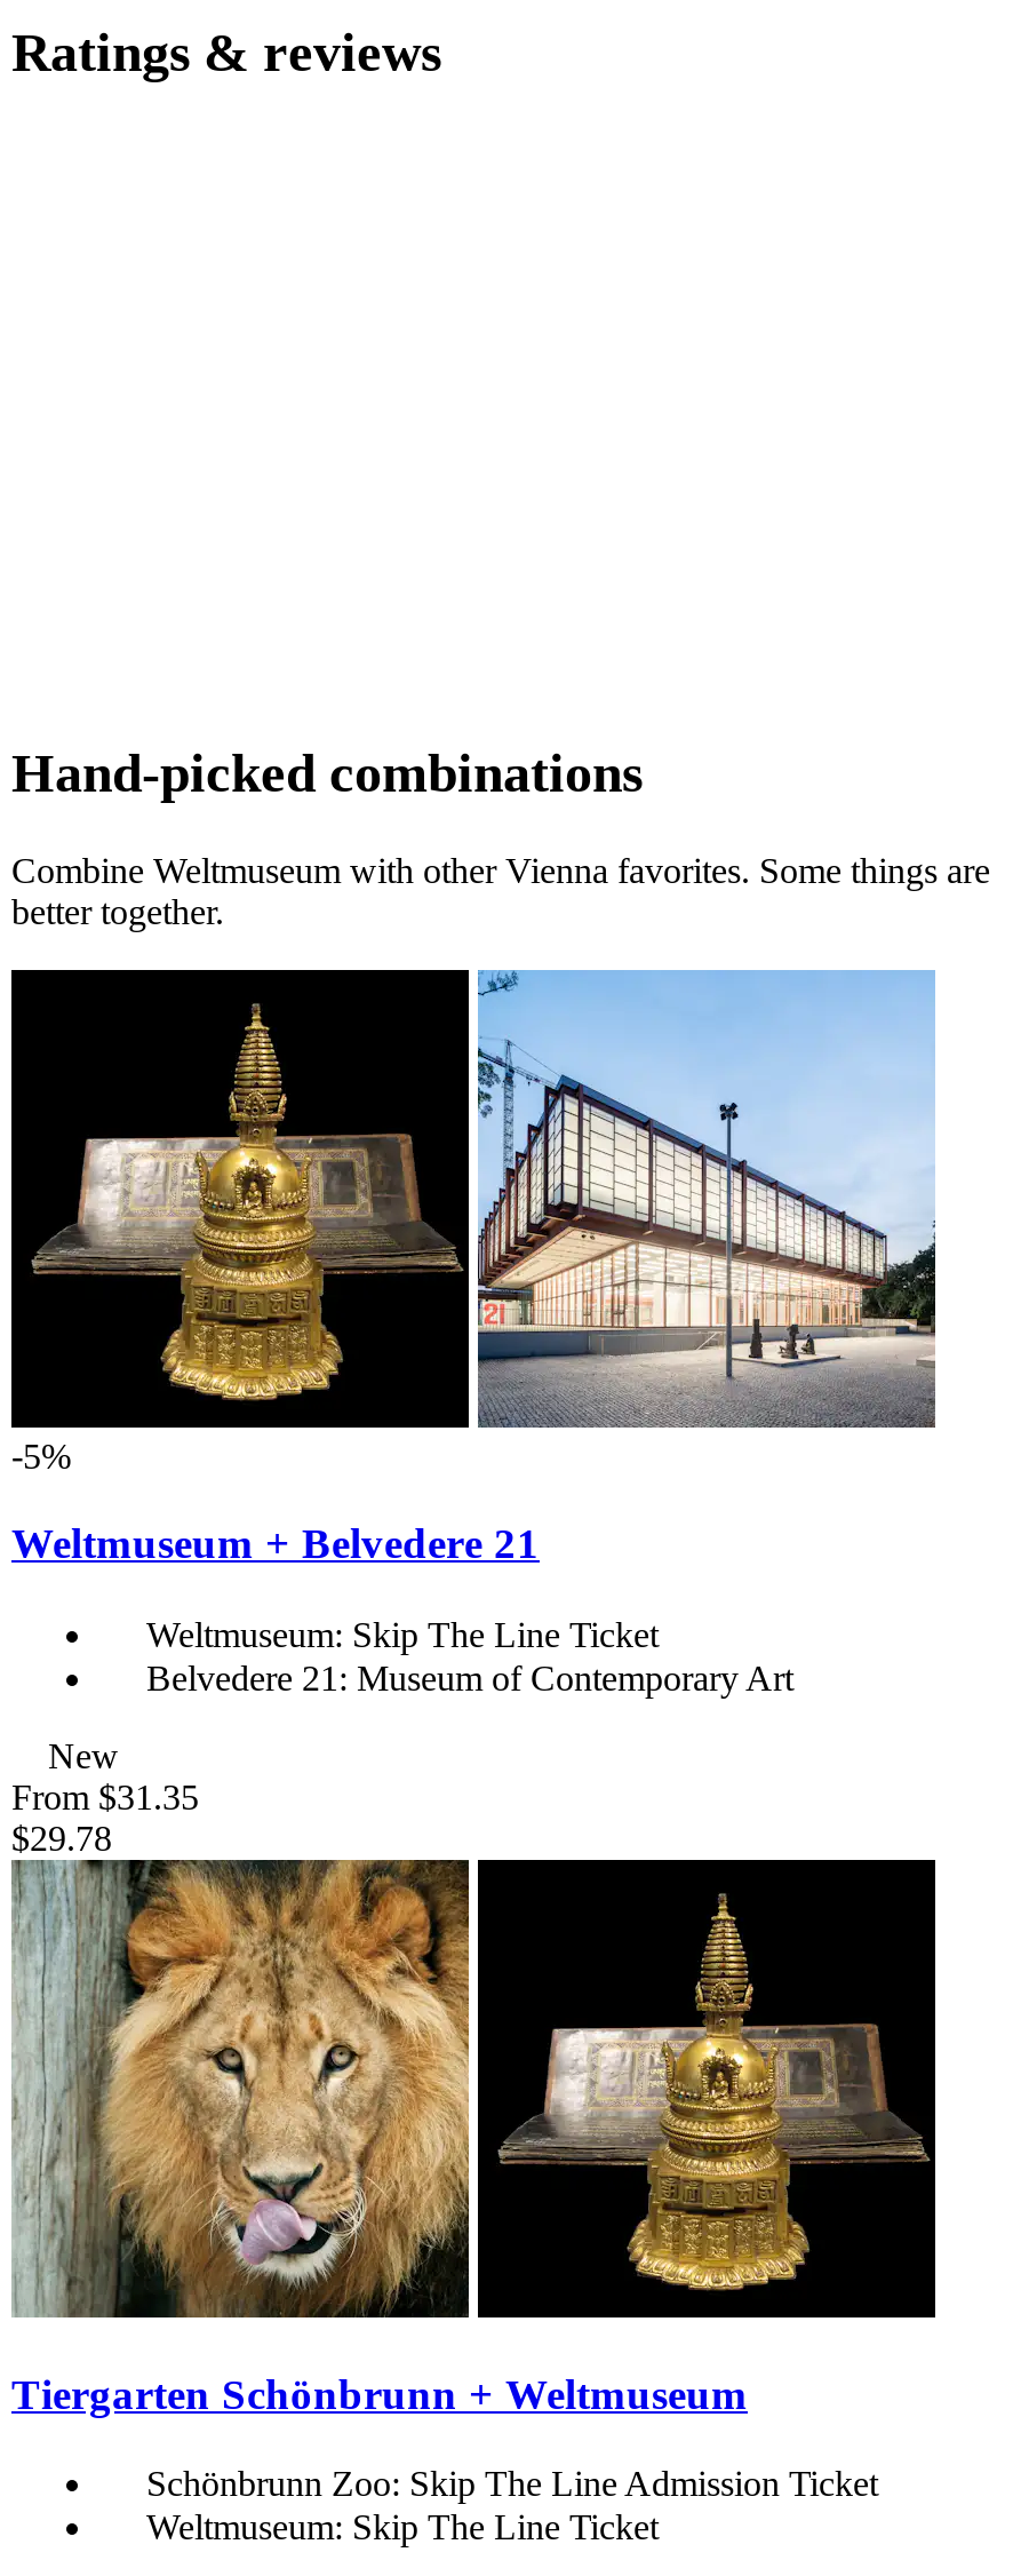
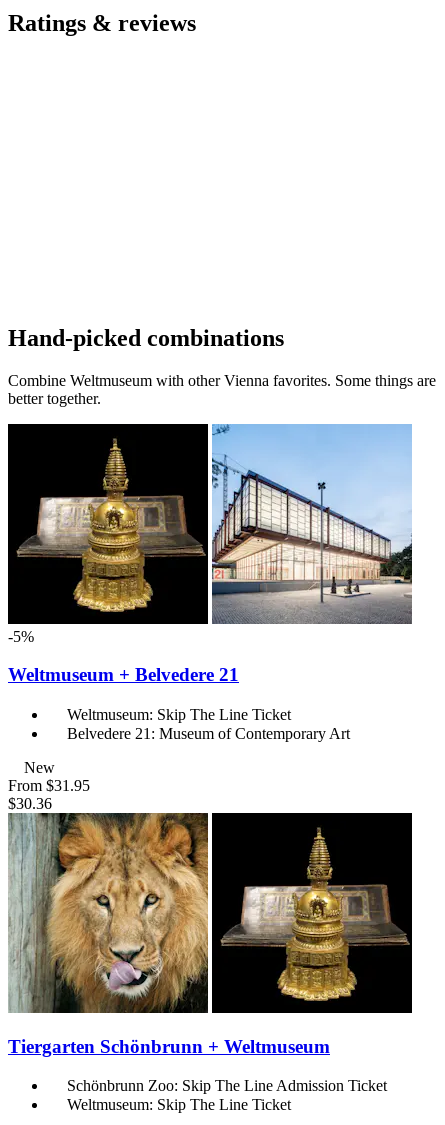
- From $31.35
+ From $31.95

- $29.78
+ $30.36
